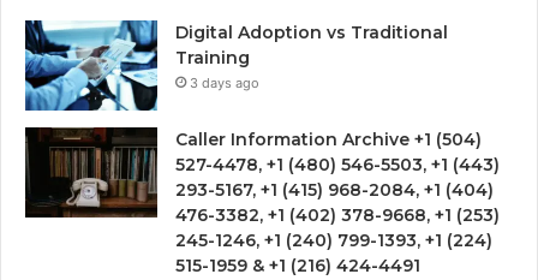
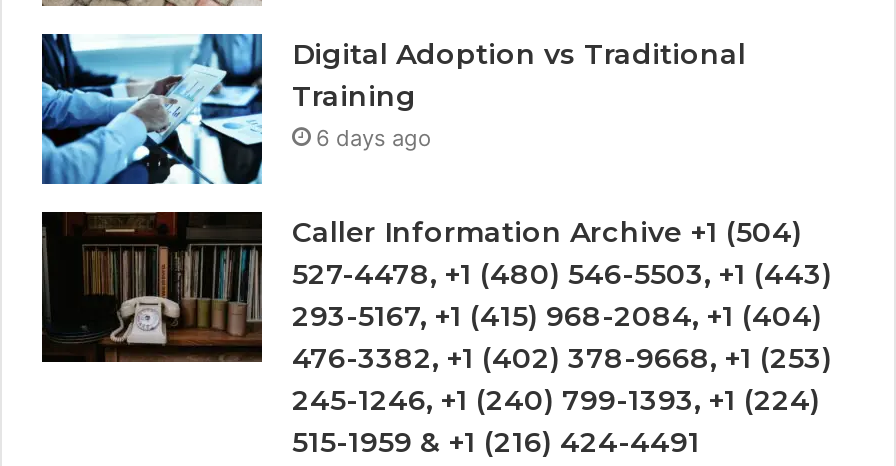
- 3 days ago
+ 6 days ago
